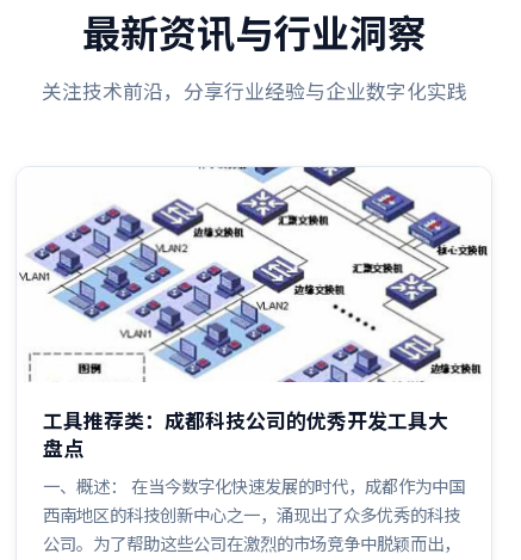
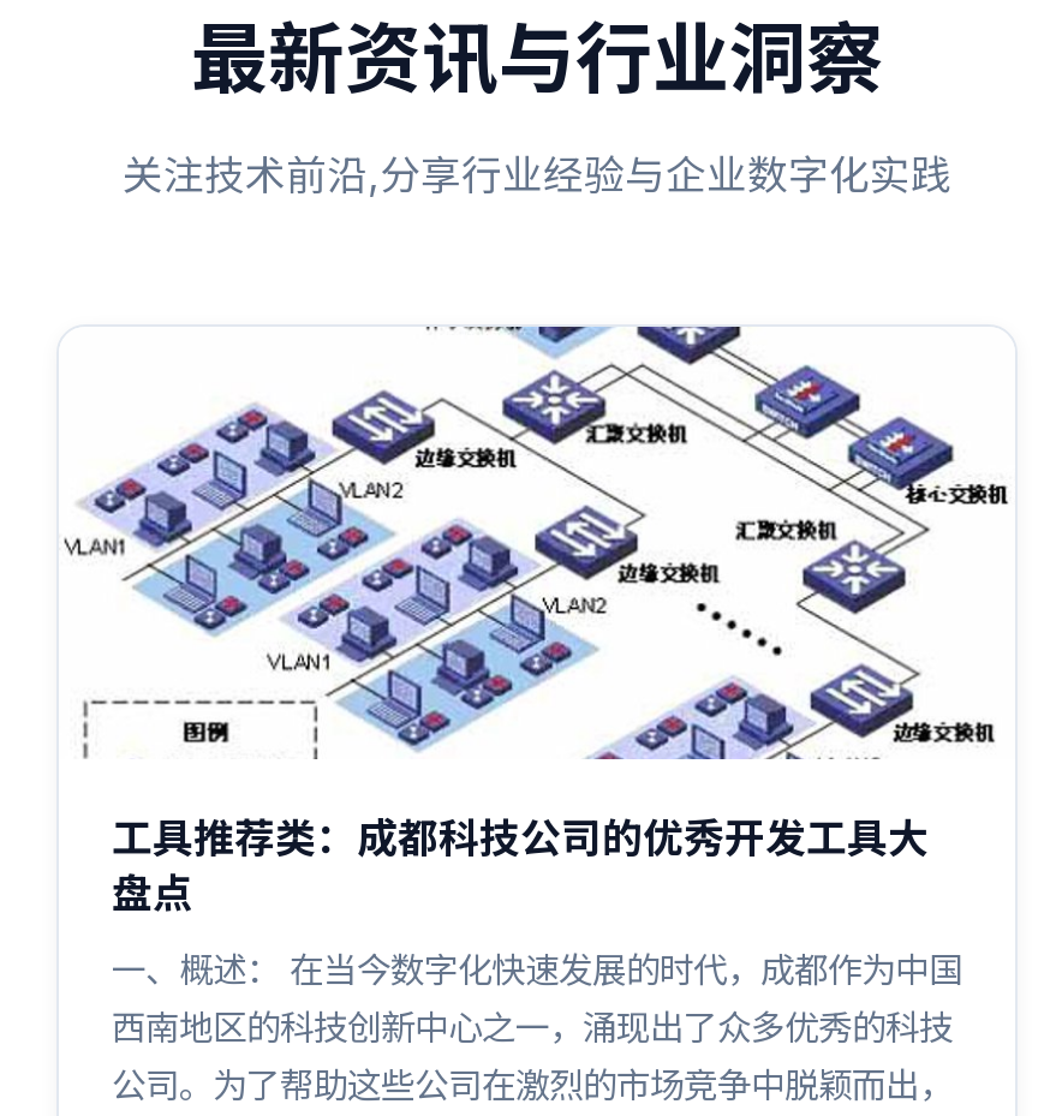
- 关注技术前沿，分享行业经验与企业数字化实践
+ 关注技术前沿,分享行业经验与企业数字化实践
